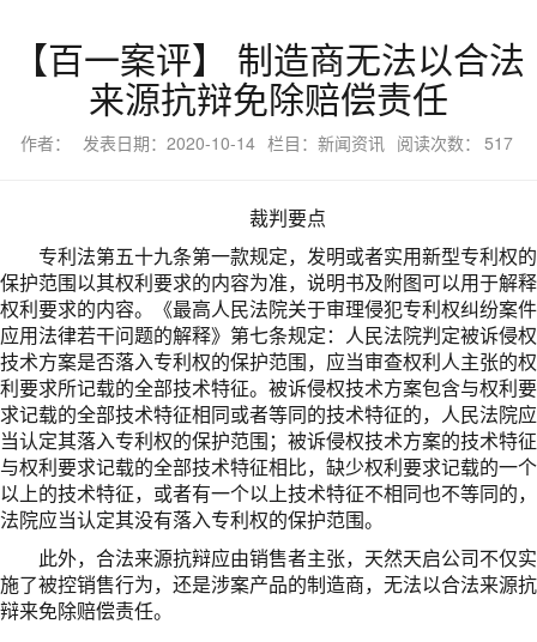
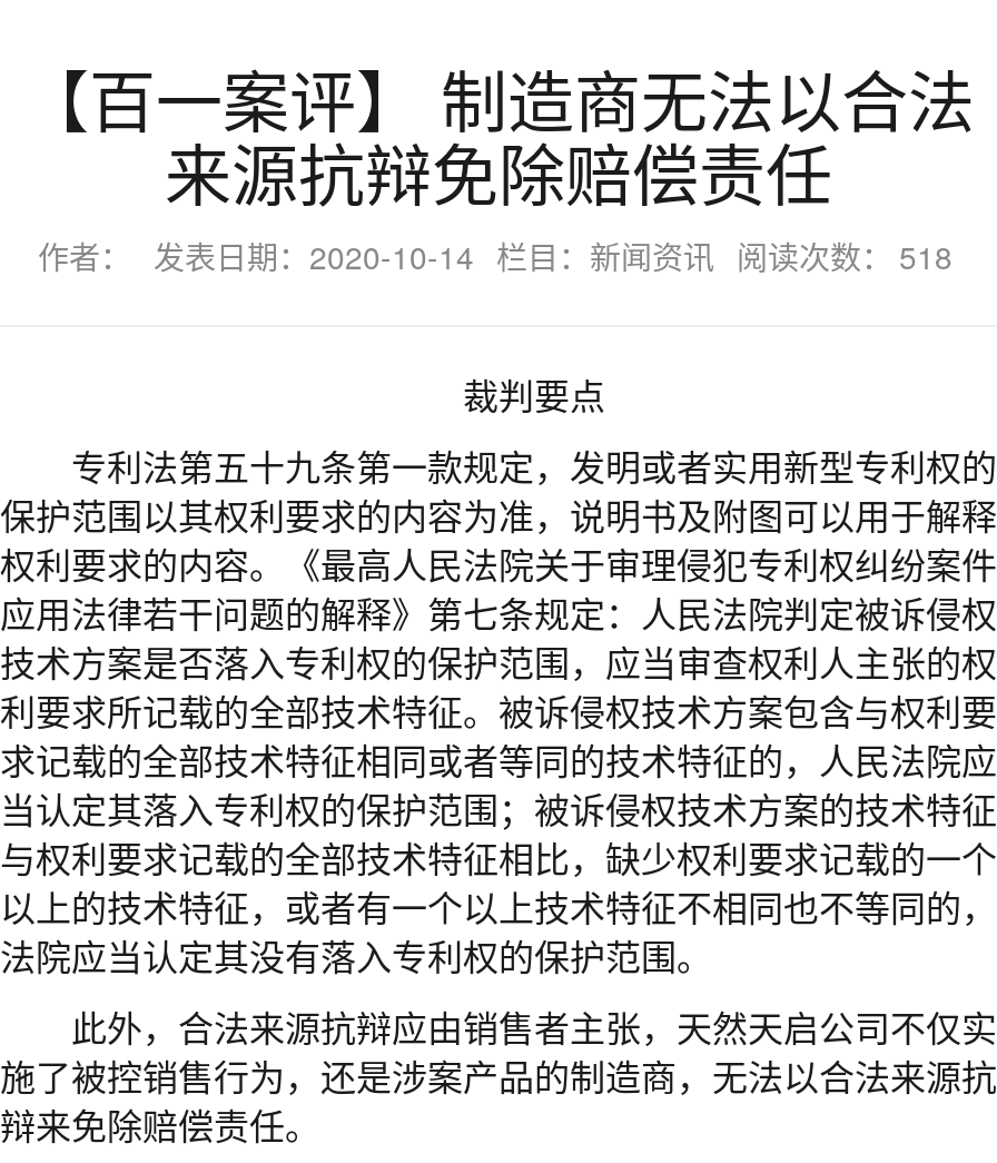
- 作者： 发表日期：2020-10-14 栏目：新闻资讯 阅读次数： 517
+ 作者： 发表日期：2020-10-14 栏目：新闻资讯 阅读次数： 518
